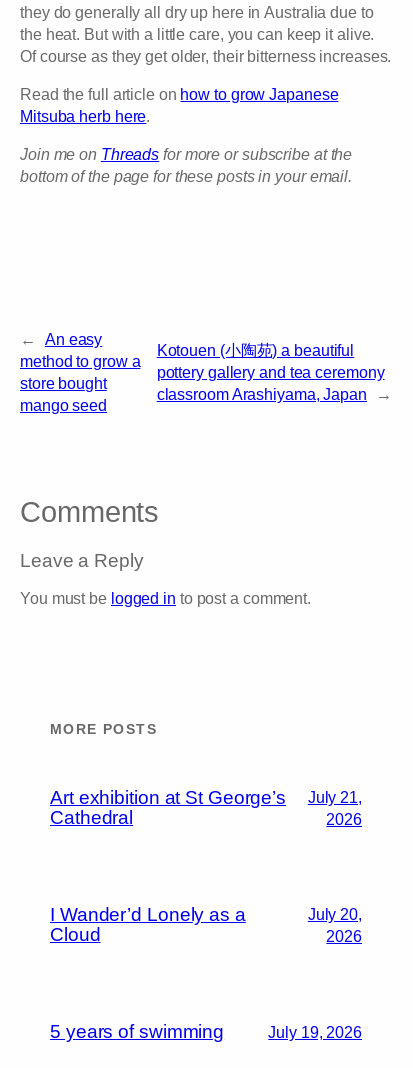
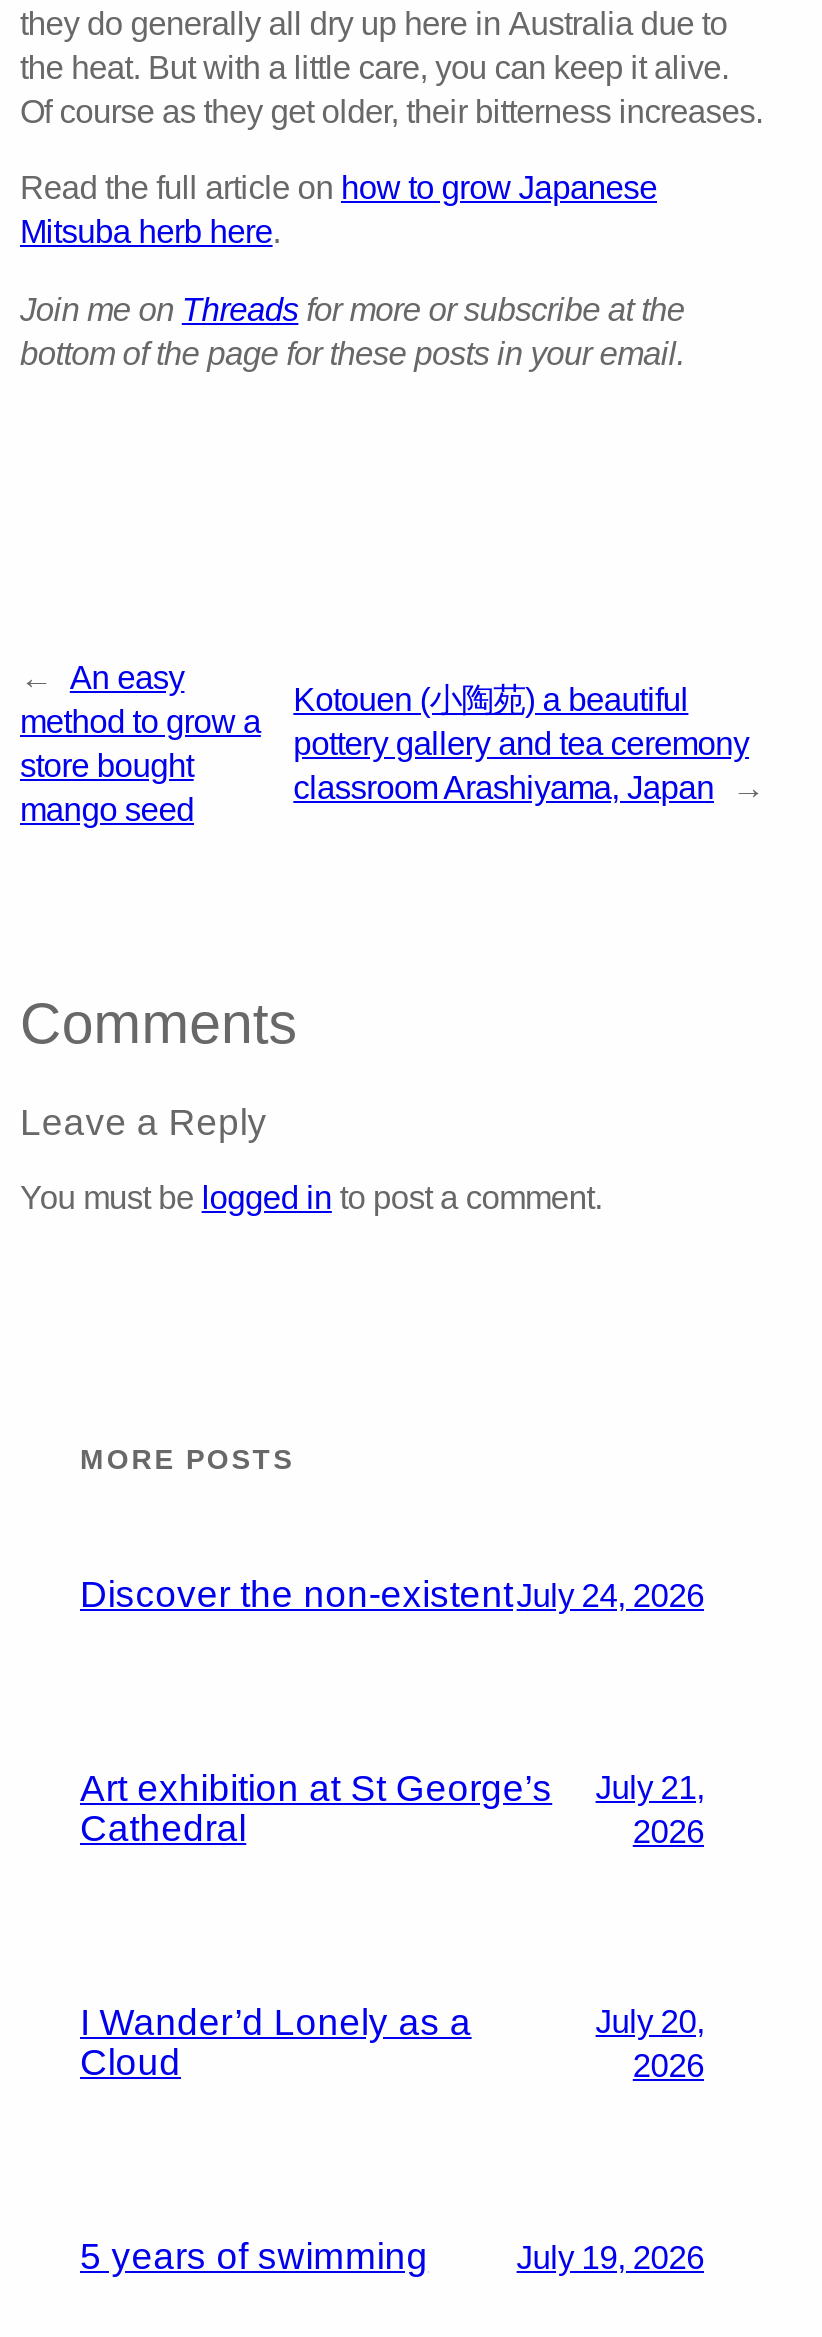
+ Discover the non-existent July 24, 2026
